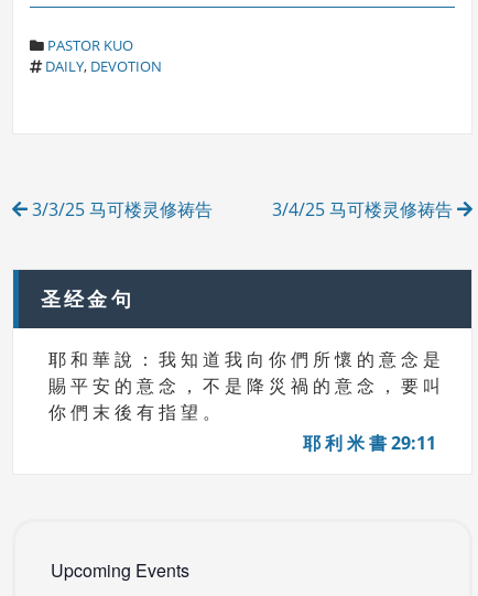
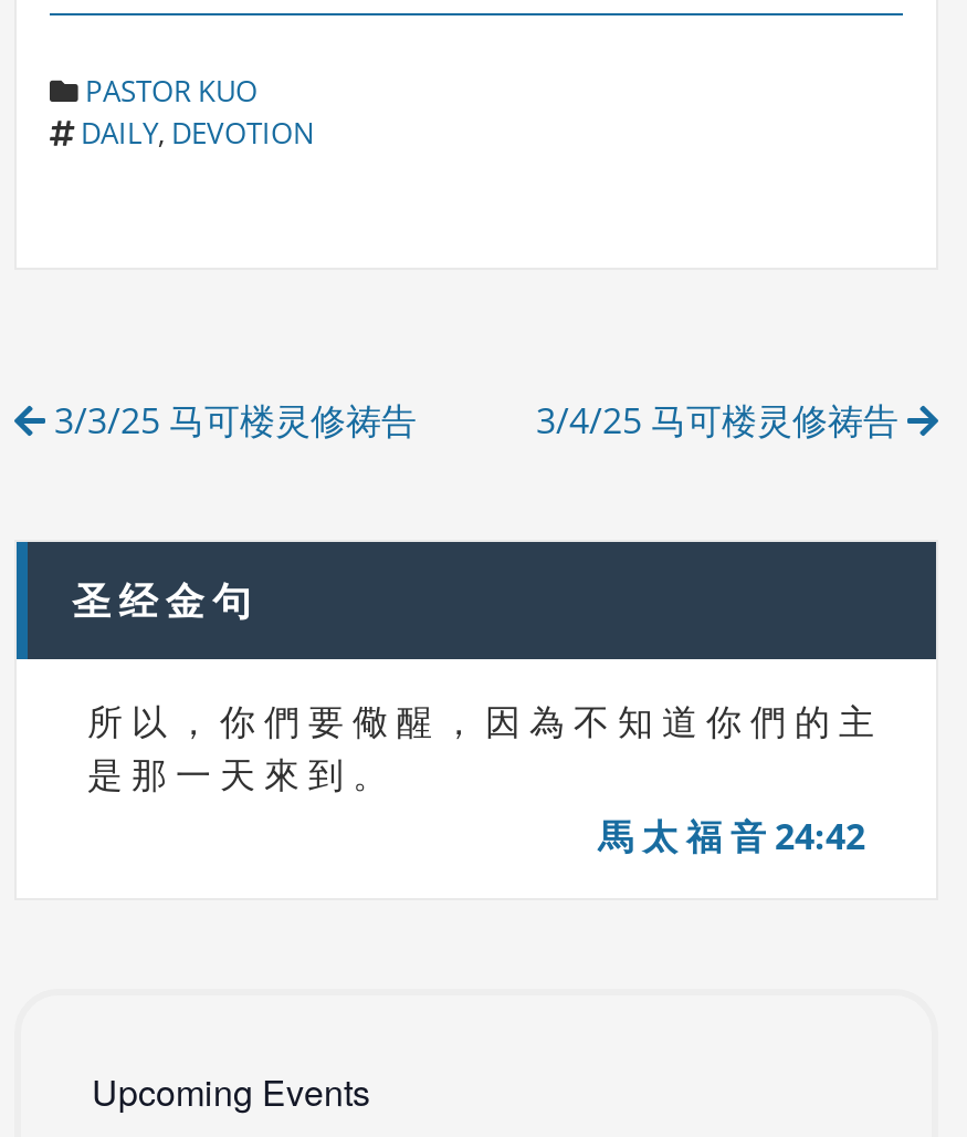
- 耶 和 華 說 ： 我 知 道 我 向 你 們 所 懷 的 意 念 是
- 賜 平 安 的 意 念 ， 不 是 降 災 禍 的 意 念 ， 要 叫
- 你 們 末 後 有 指 望 。
- 耶 利 米 書 29:11
+ 所 以 ， 你 們 要 儆 醒 ， 因 為 不 知 道 你 們 的 主
+ 是 那 一 天 來 到 。
+ 馬 太 福 音 24:42
